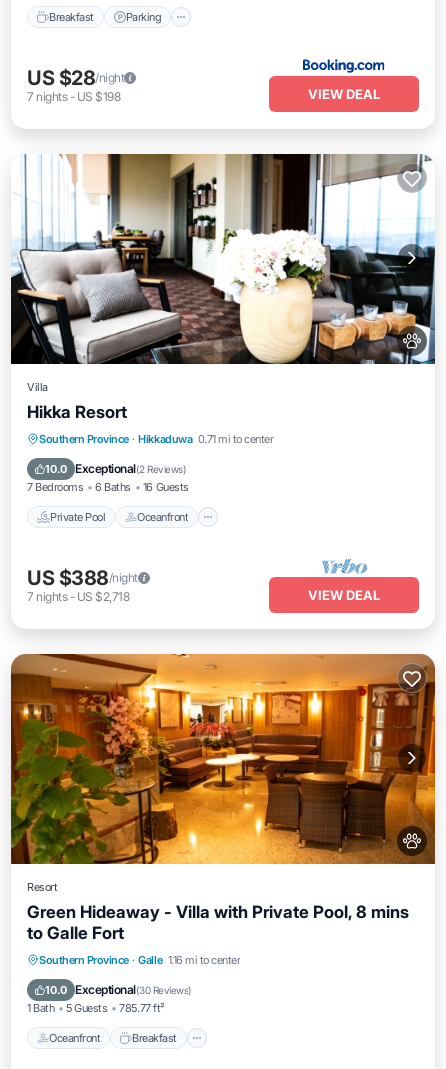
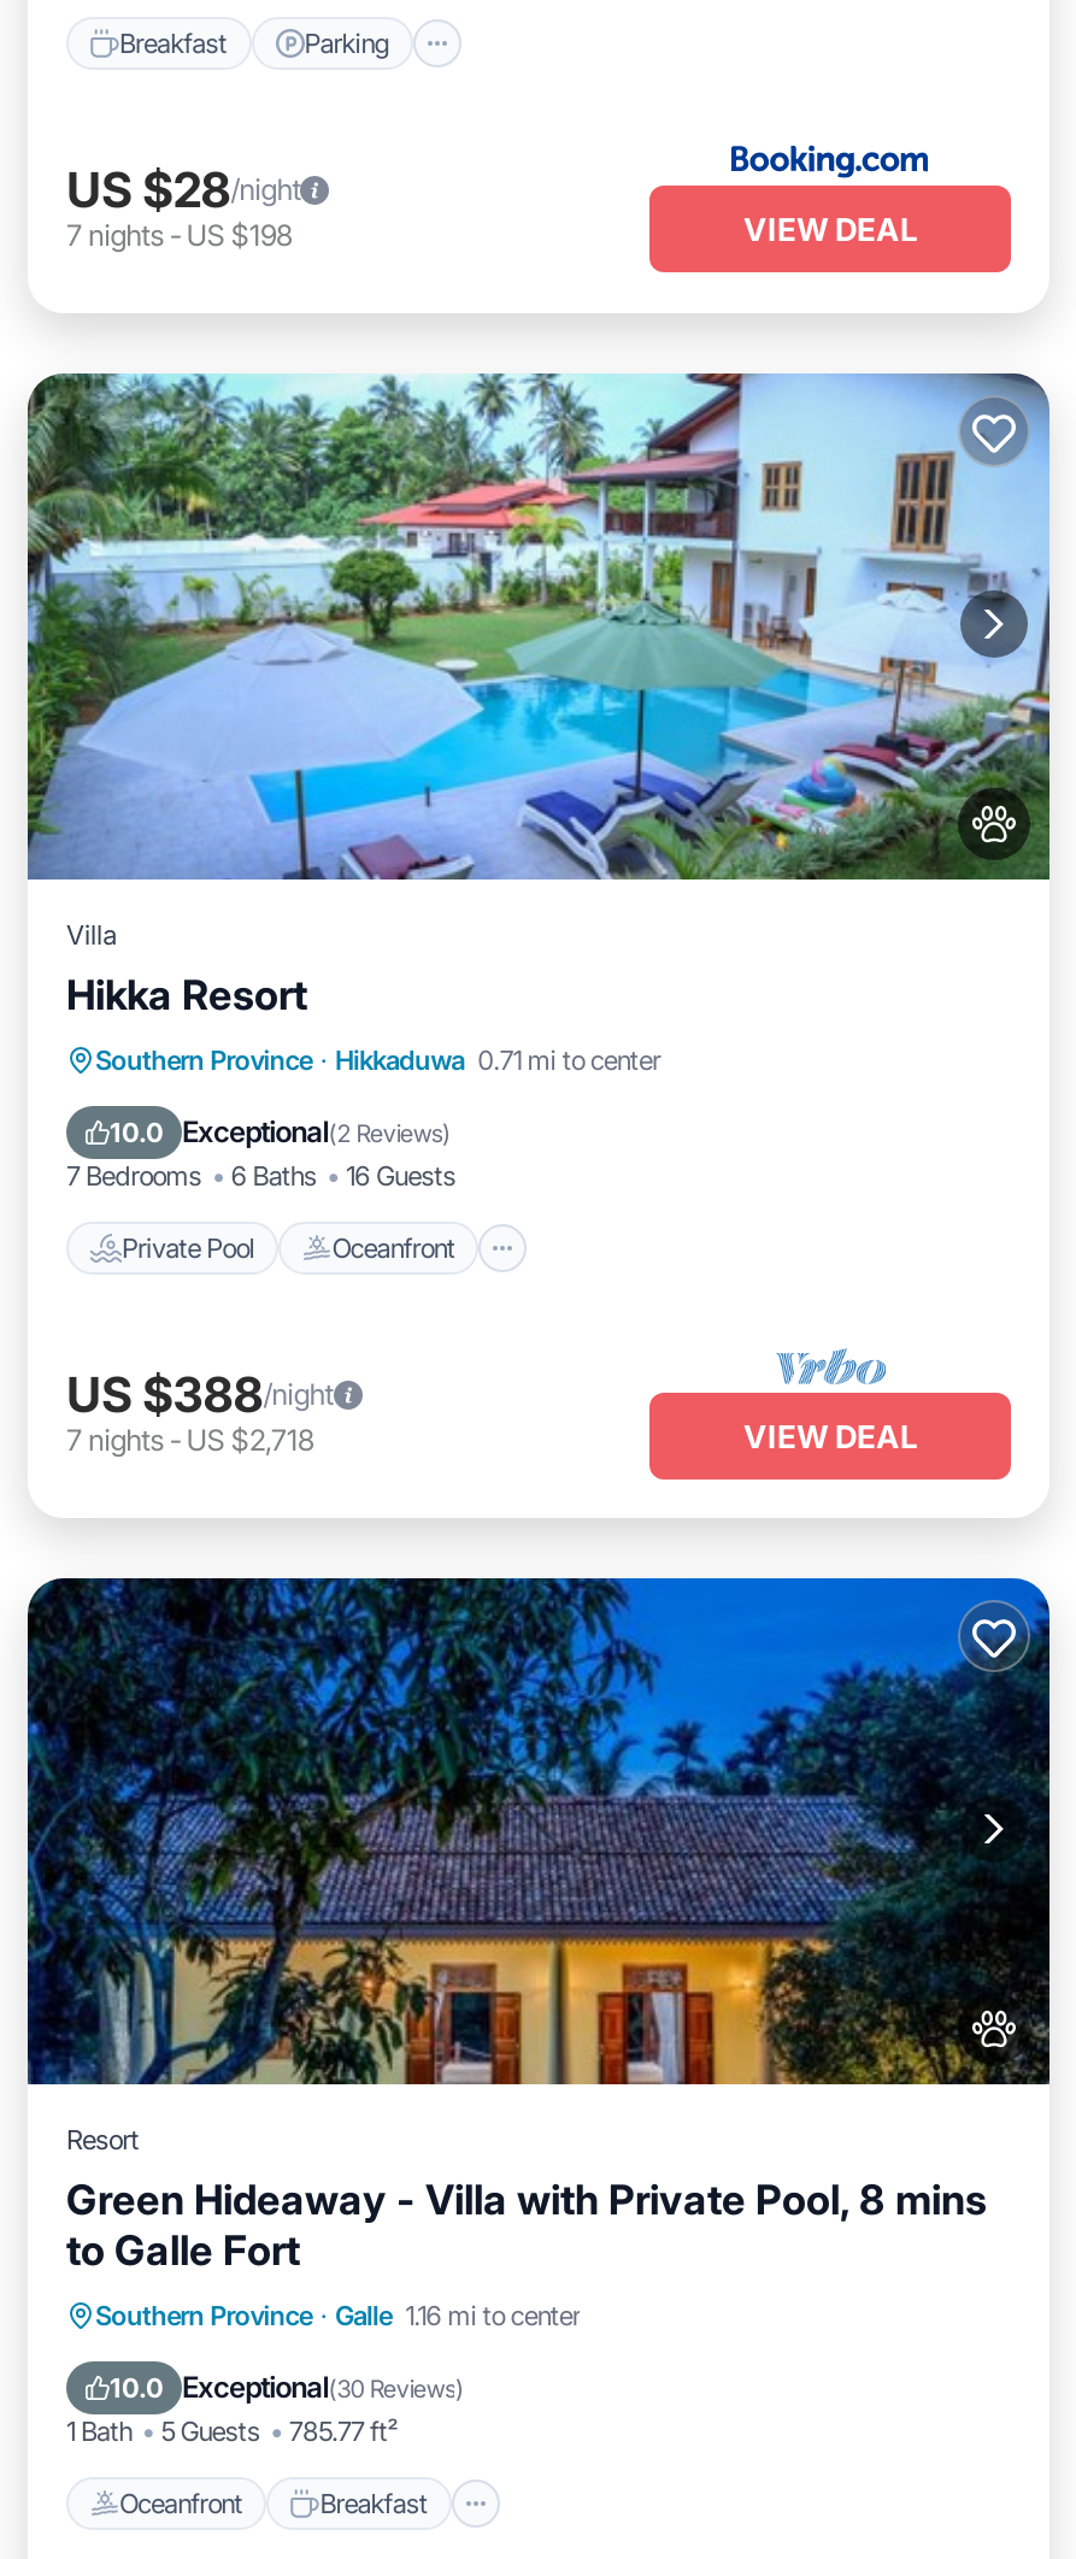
- [image]
+ [image]

- [image]
+ [image]
